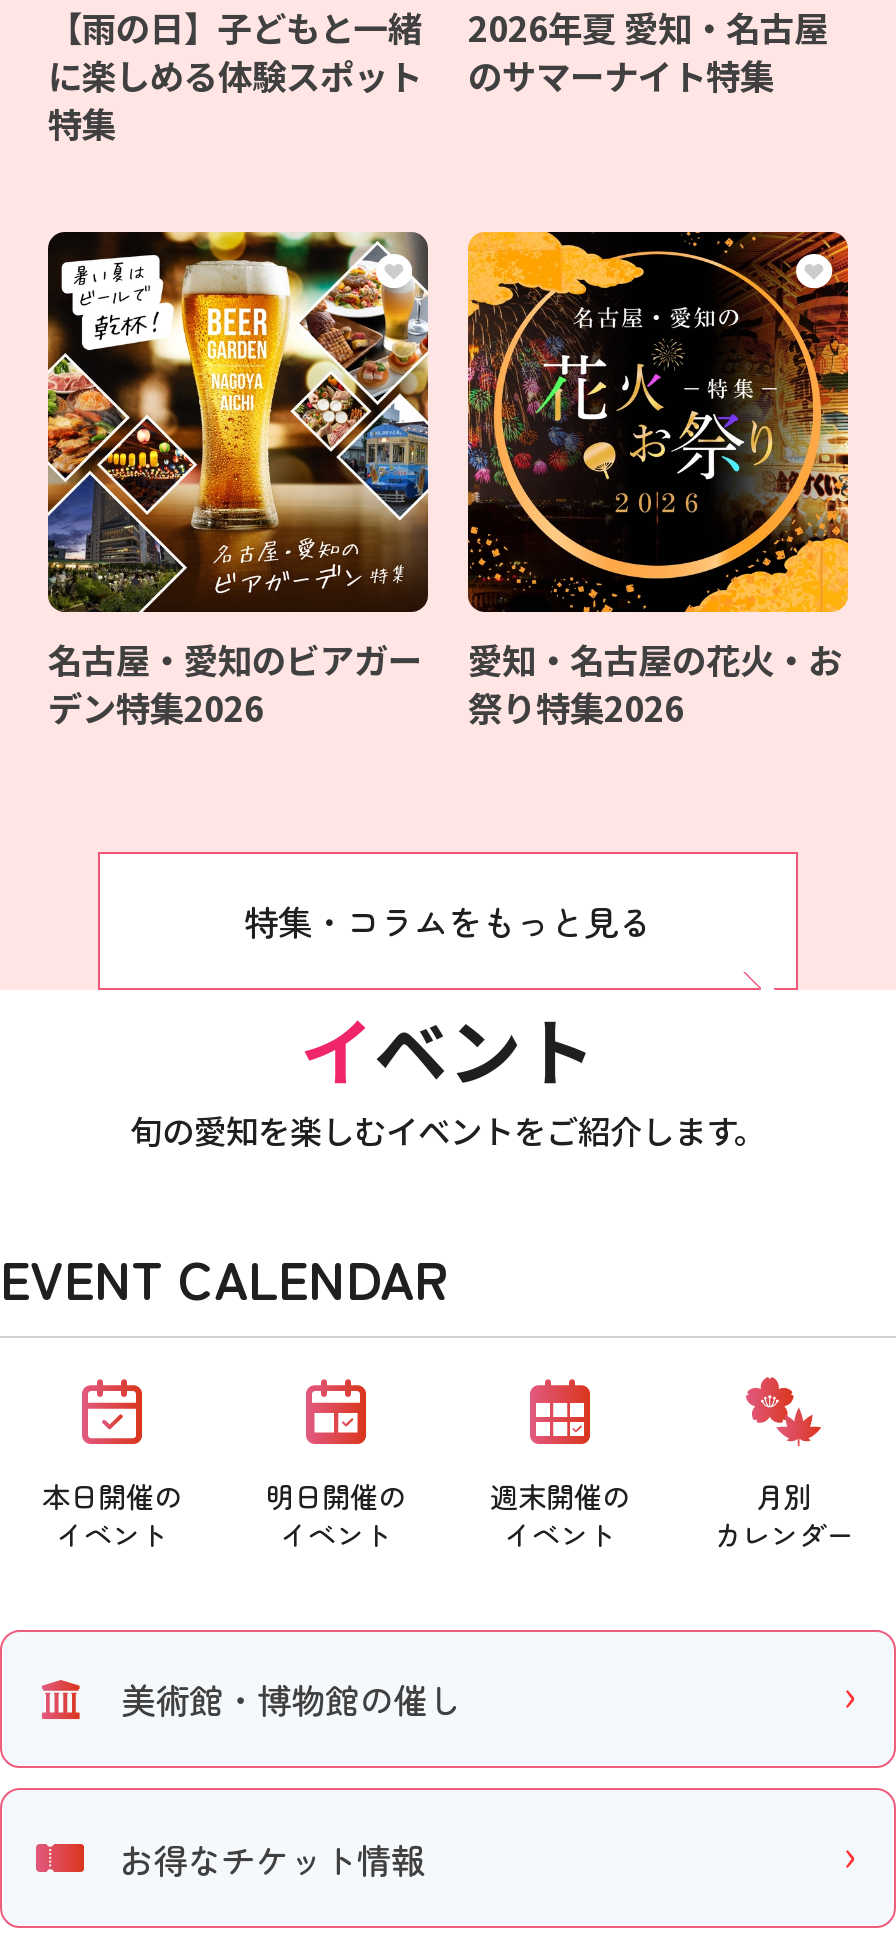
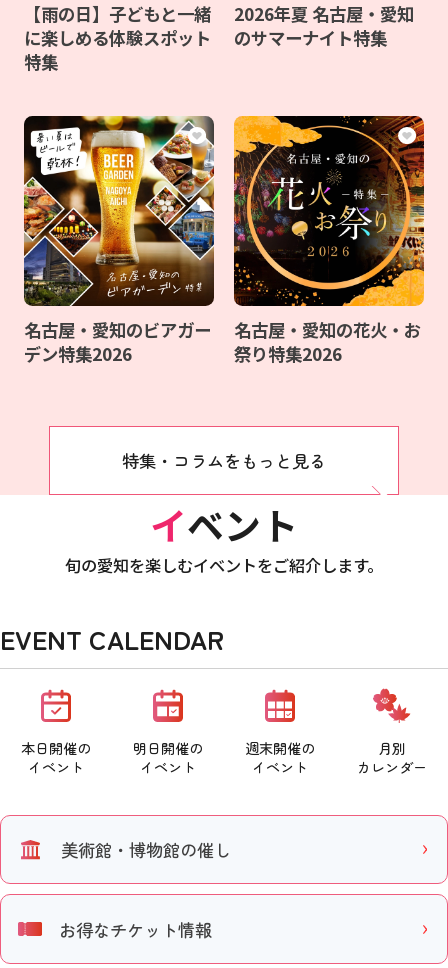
- 2026年夏 愛知・名古屋
+ 2026年夏 名古屋・愛知

- 愛知・名古屋の花火・お
+ 名古屋・愛知の花火・お
